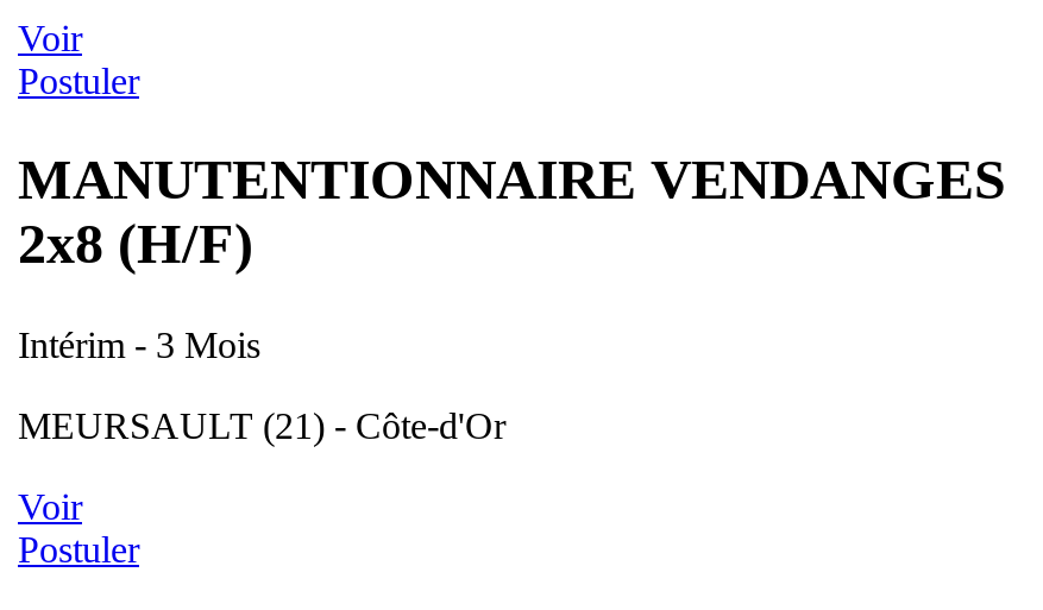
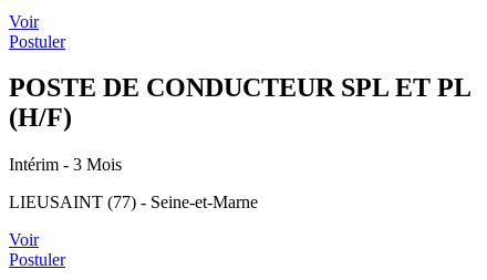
- MANUTENTIONNAIRE VENDANGES
- 2x8 (H/F)
+ POSTE DE CONDUCTEUR SPL ET PL
+ (H/F)

- MEURSAULT (21) - Côte-d'Or
+ LIEUSAINT (77) - Seine-et-Marne
